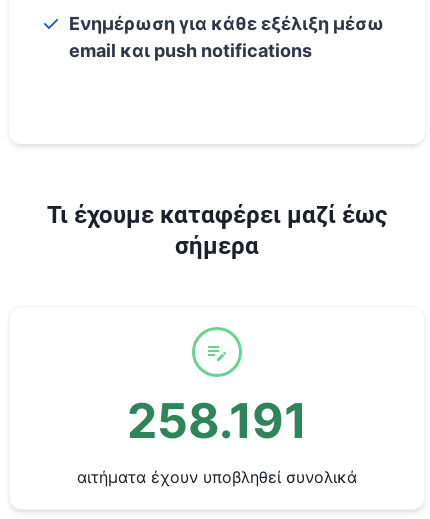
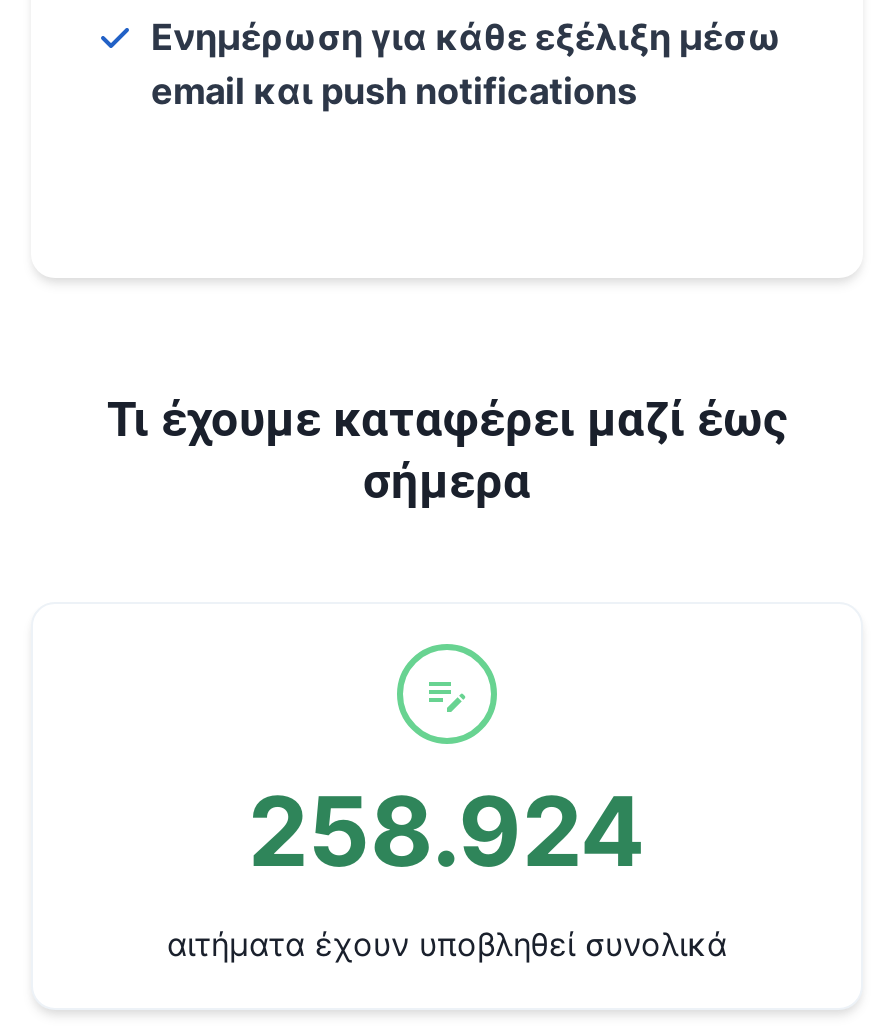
- 258.191
+ 258.924
